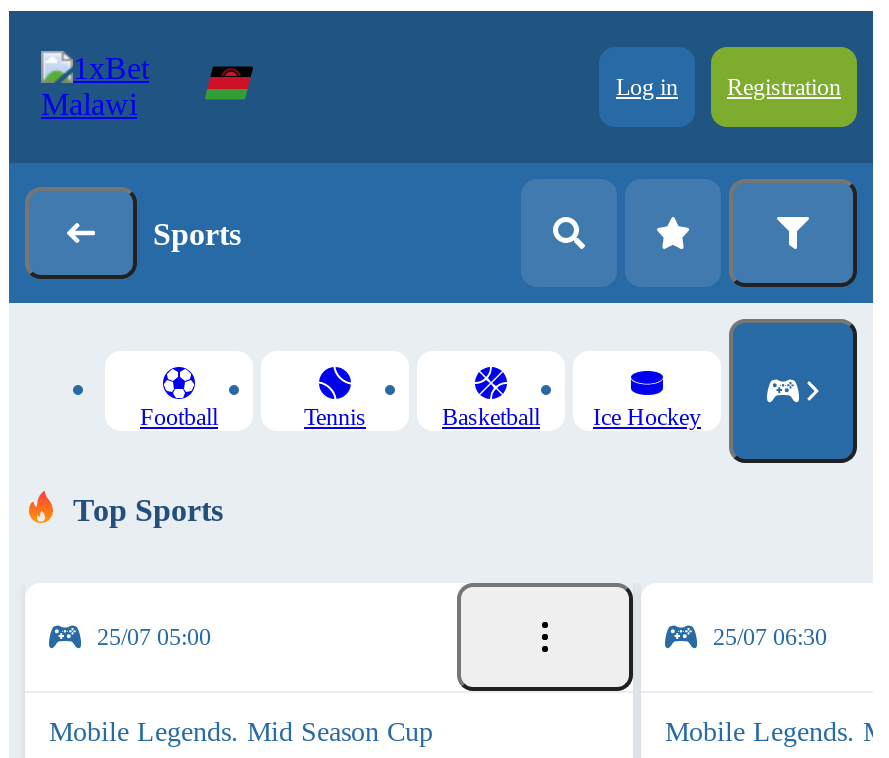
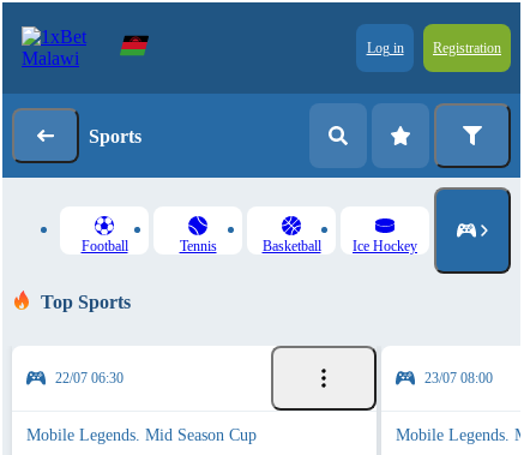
- 25/07 05:00
+ 22/07 06:30

- 25/07 06:30
+ 23/07 08:00
